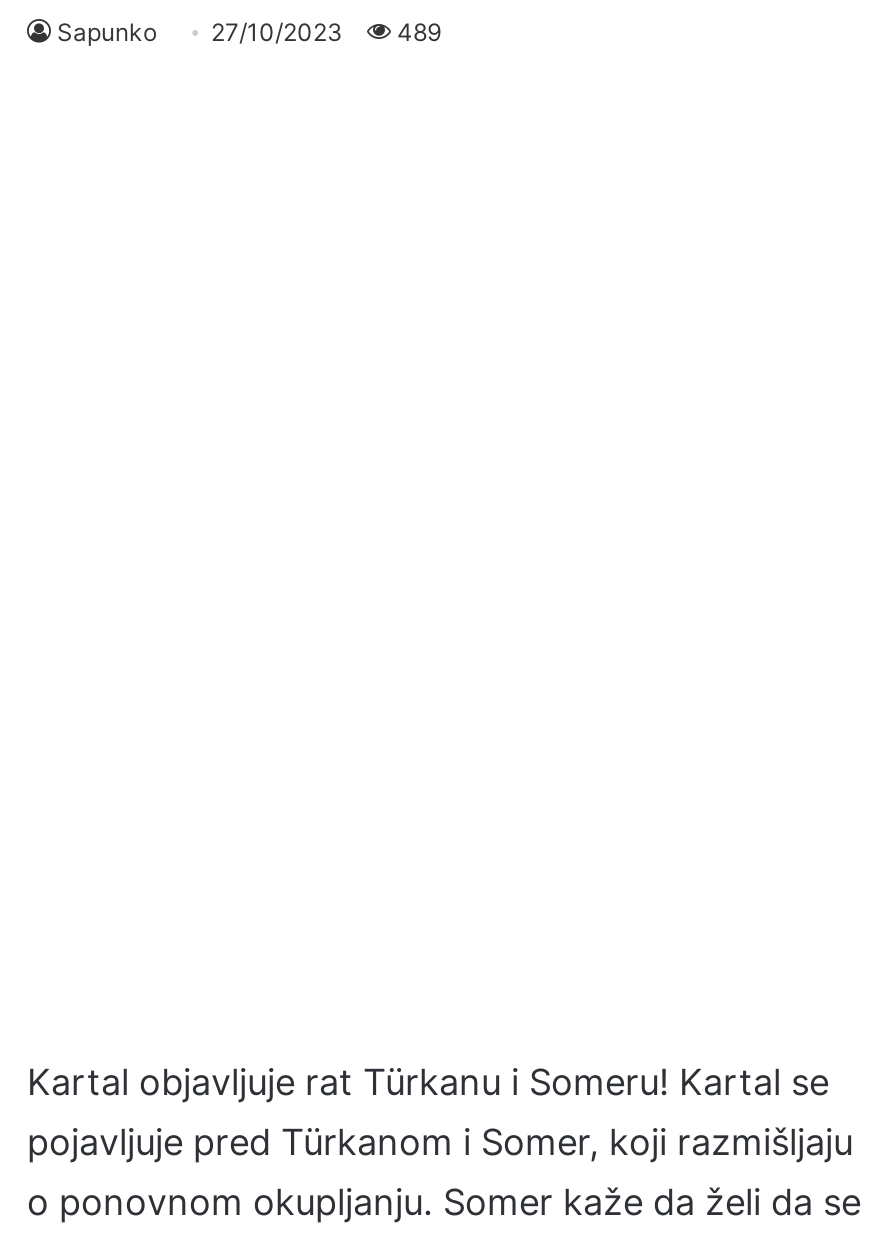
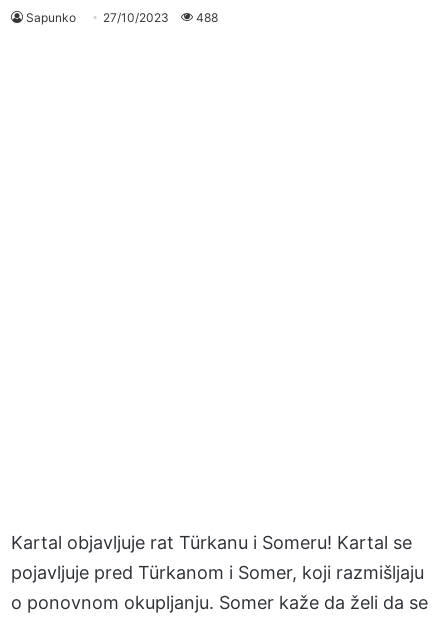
- Sapunko 27/10/2023 489
+ Sapunko 27/10/2023 488
